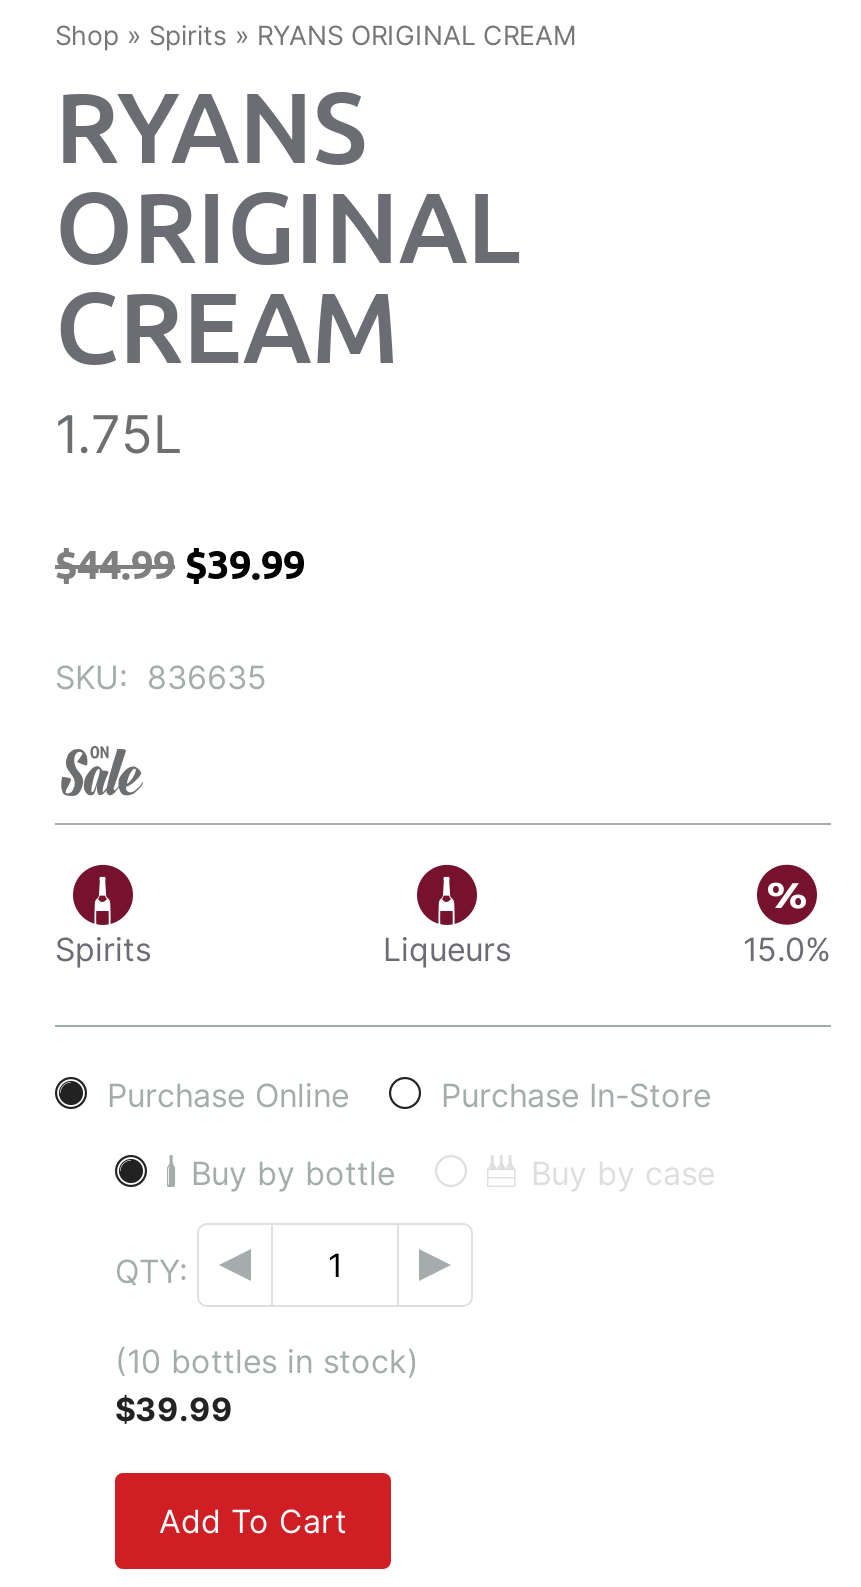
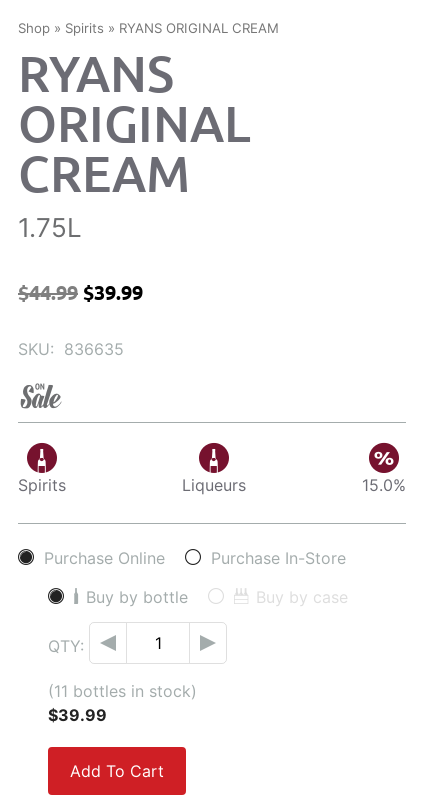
- (10 bottles in stock)
+ (11 bottles in stock)
